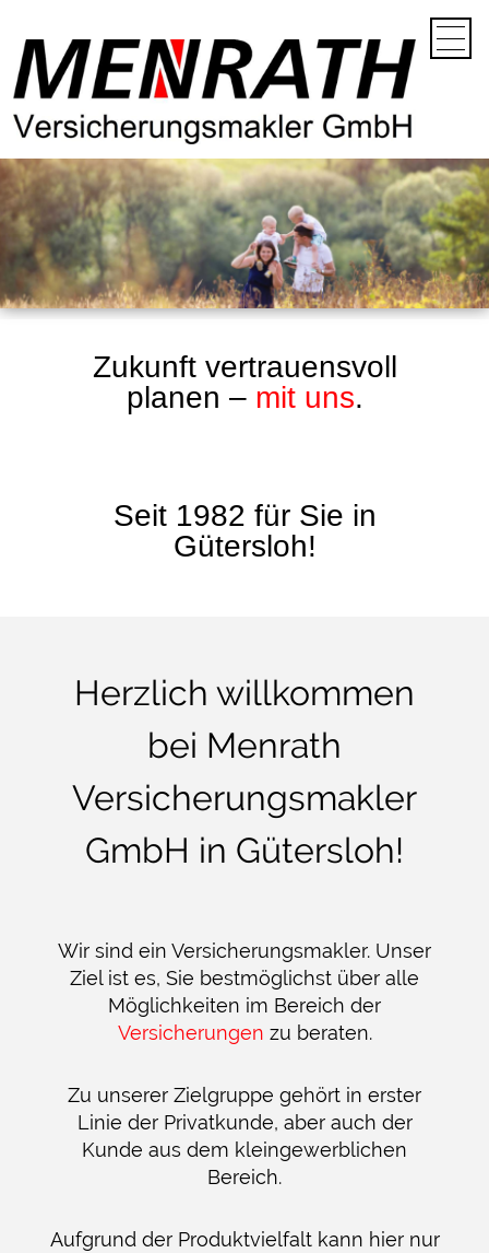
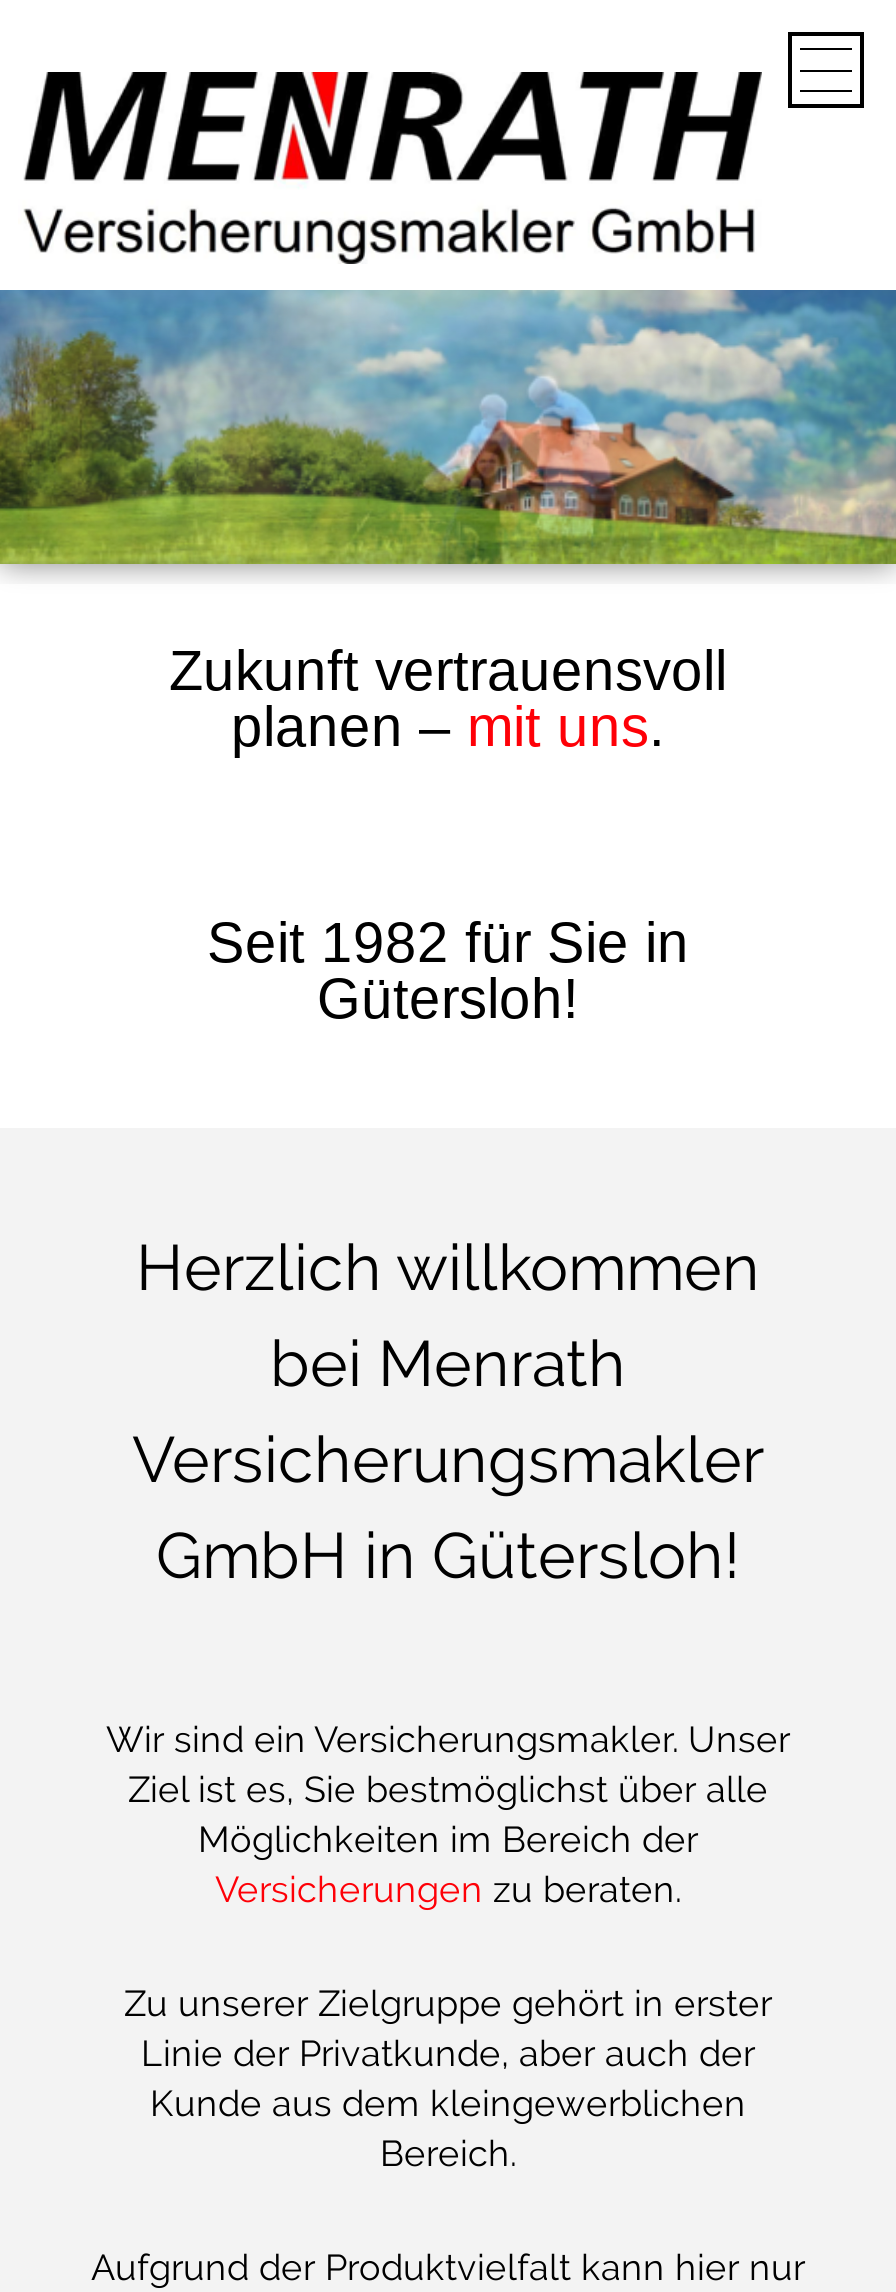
- [image]
+ [image]
